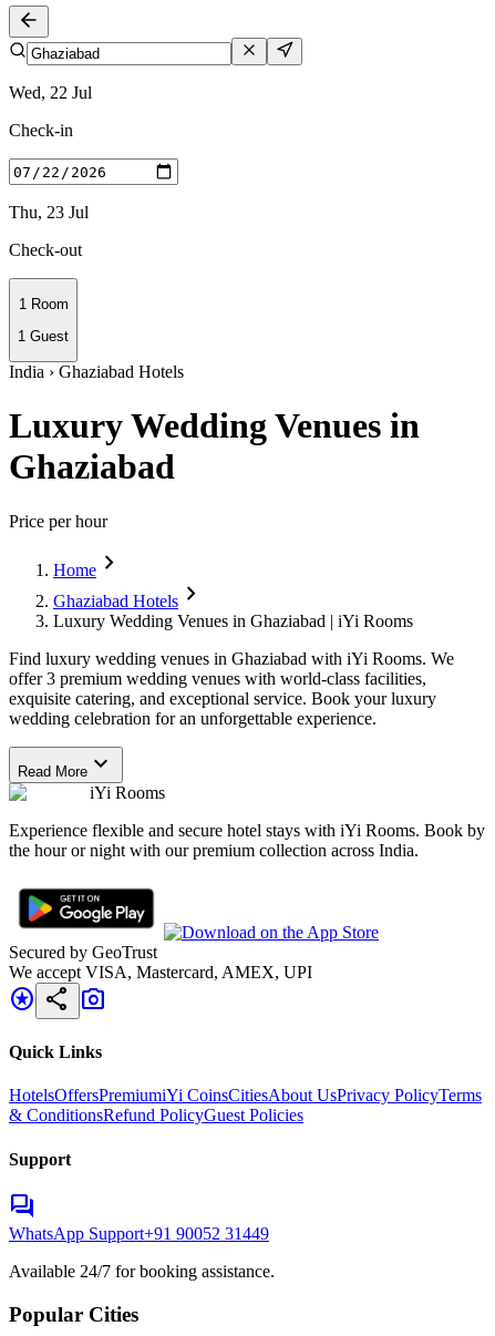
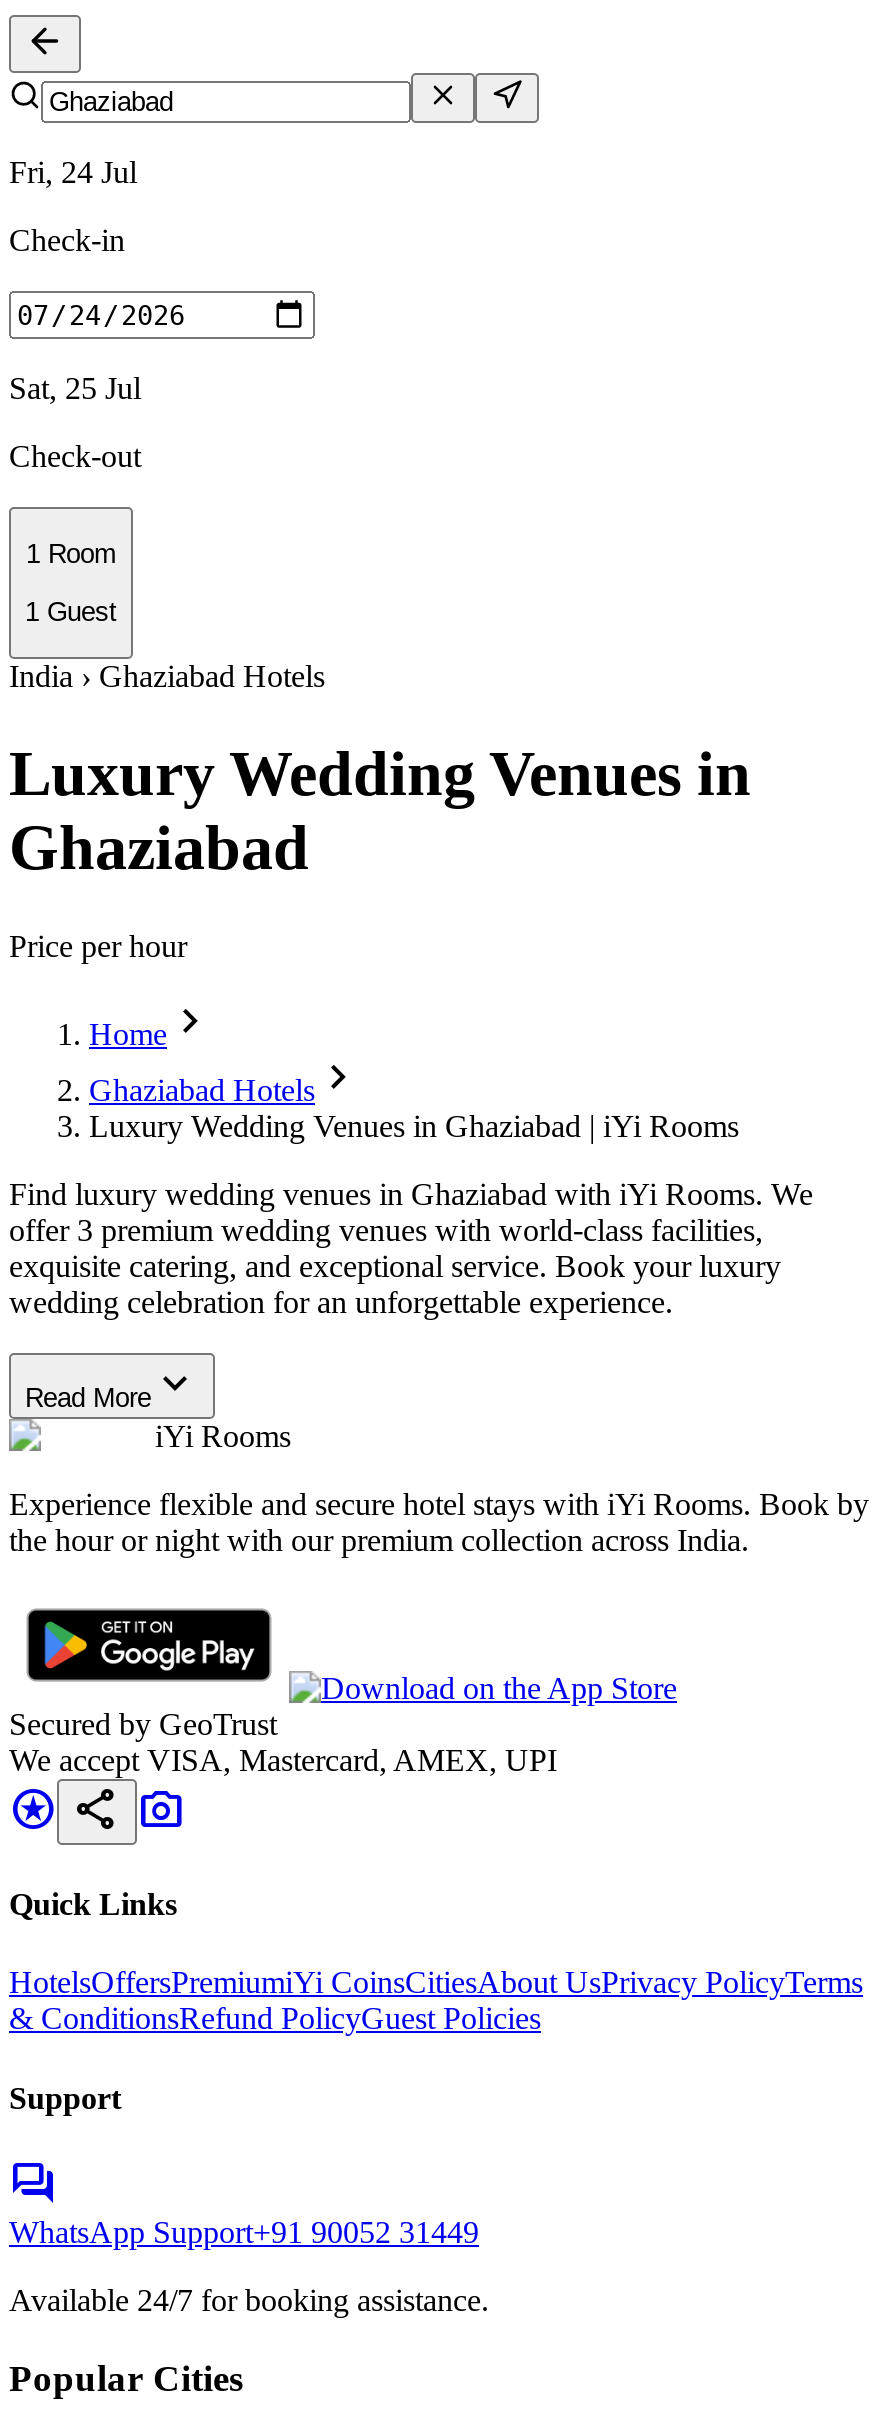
- Wed, 22 Jul
+ Fri, 24 Jul

- Thu, 23 Jul
+ Sat, 25 Jul
